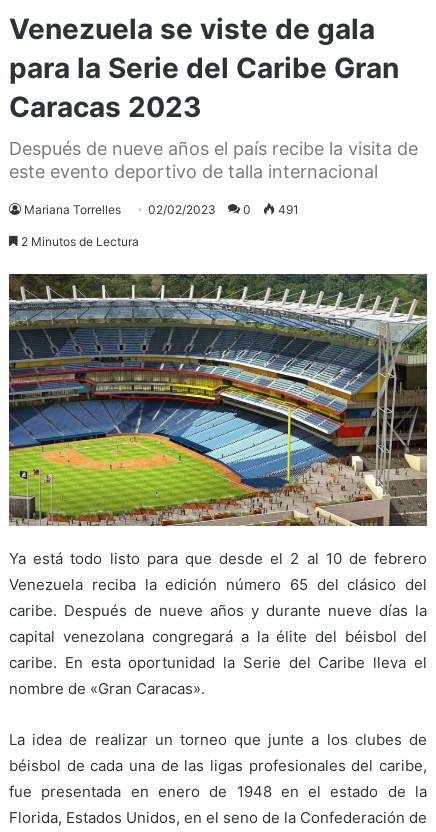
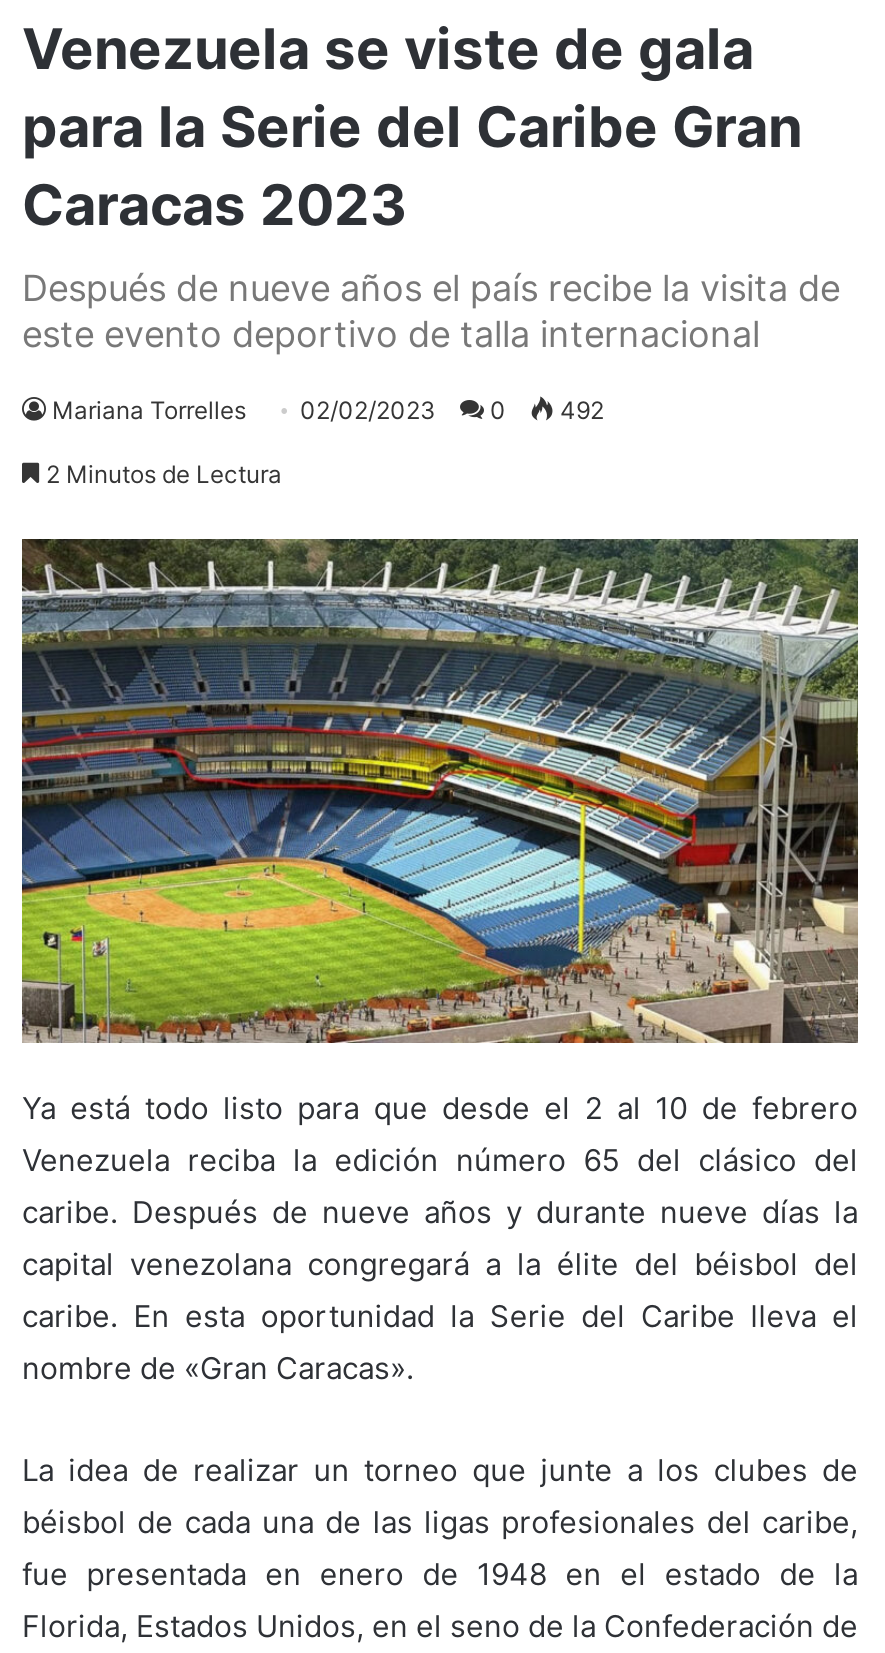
- Mariana Torrelles 02/02/2023 0 491
+ Mariana Torrelles 02/02/2023 0 492
